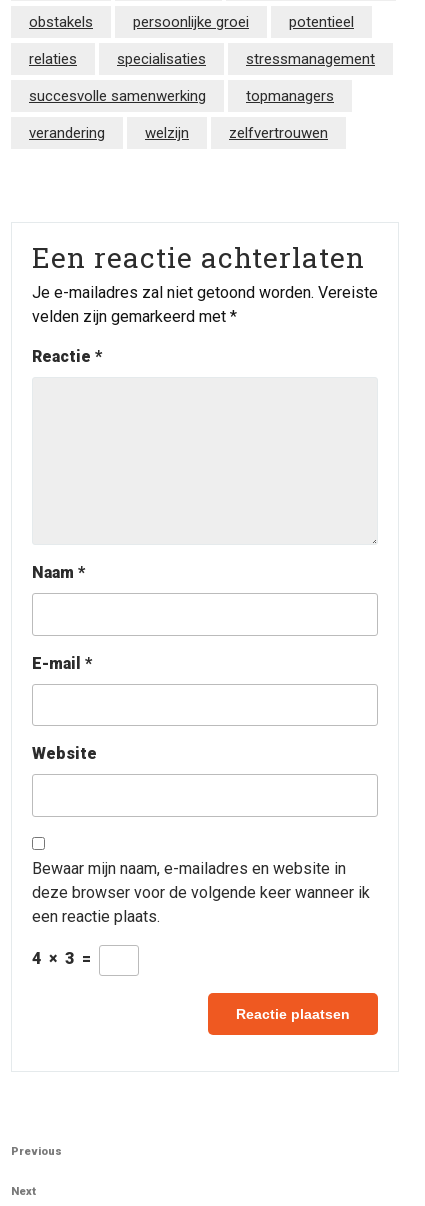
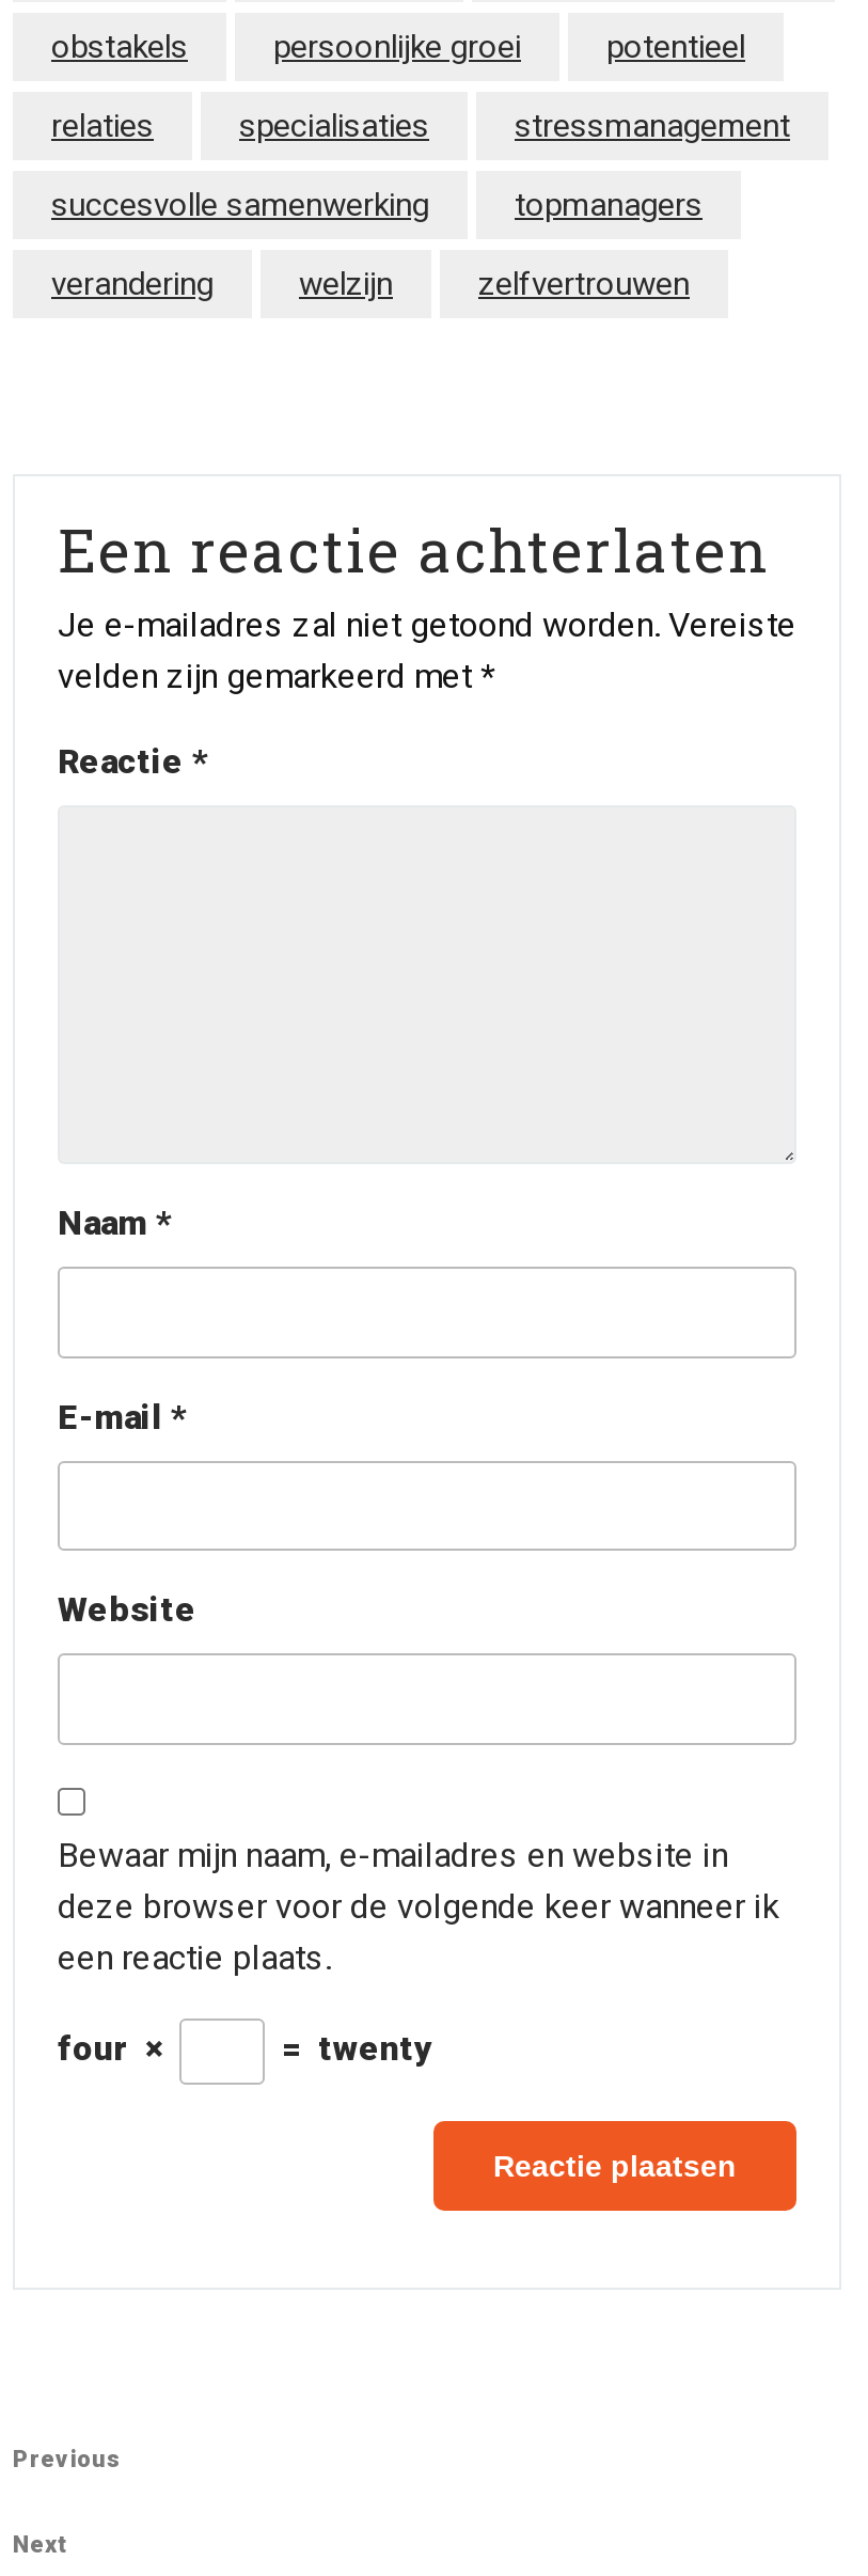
- 4 × 3 =
+ four ×
+ = twenty
